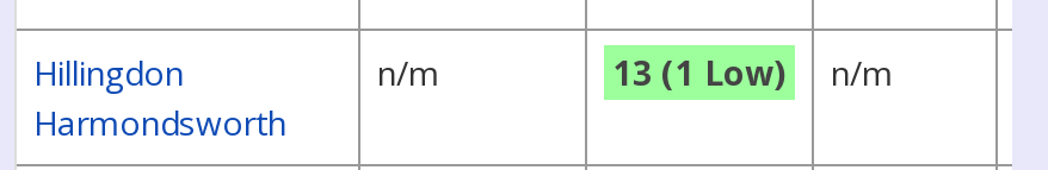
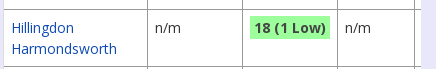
- 13 (1 Low) n/m
+ 18 (1 Low) n/m
